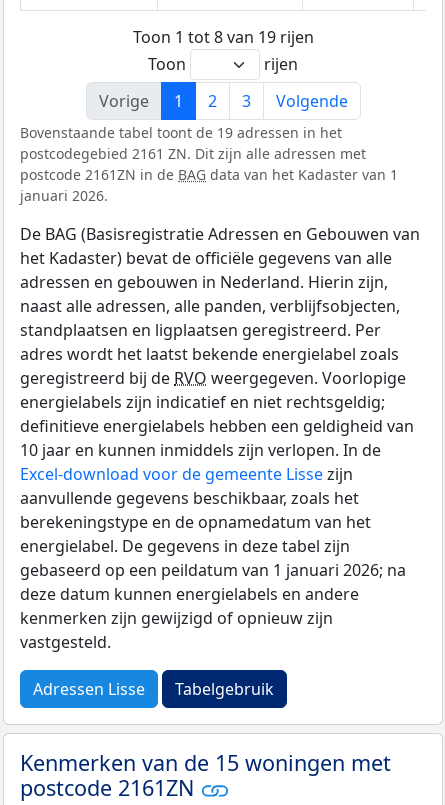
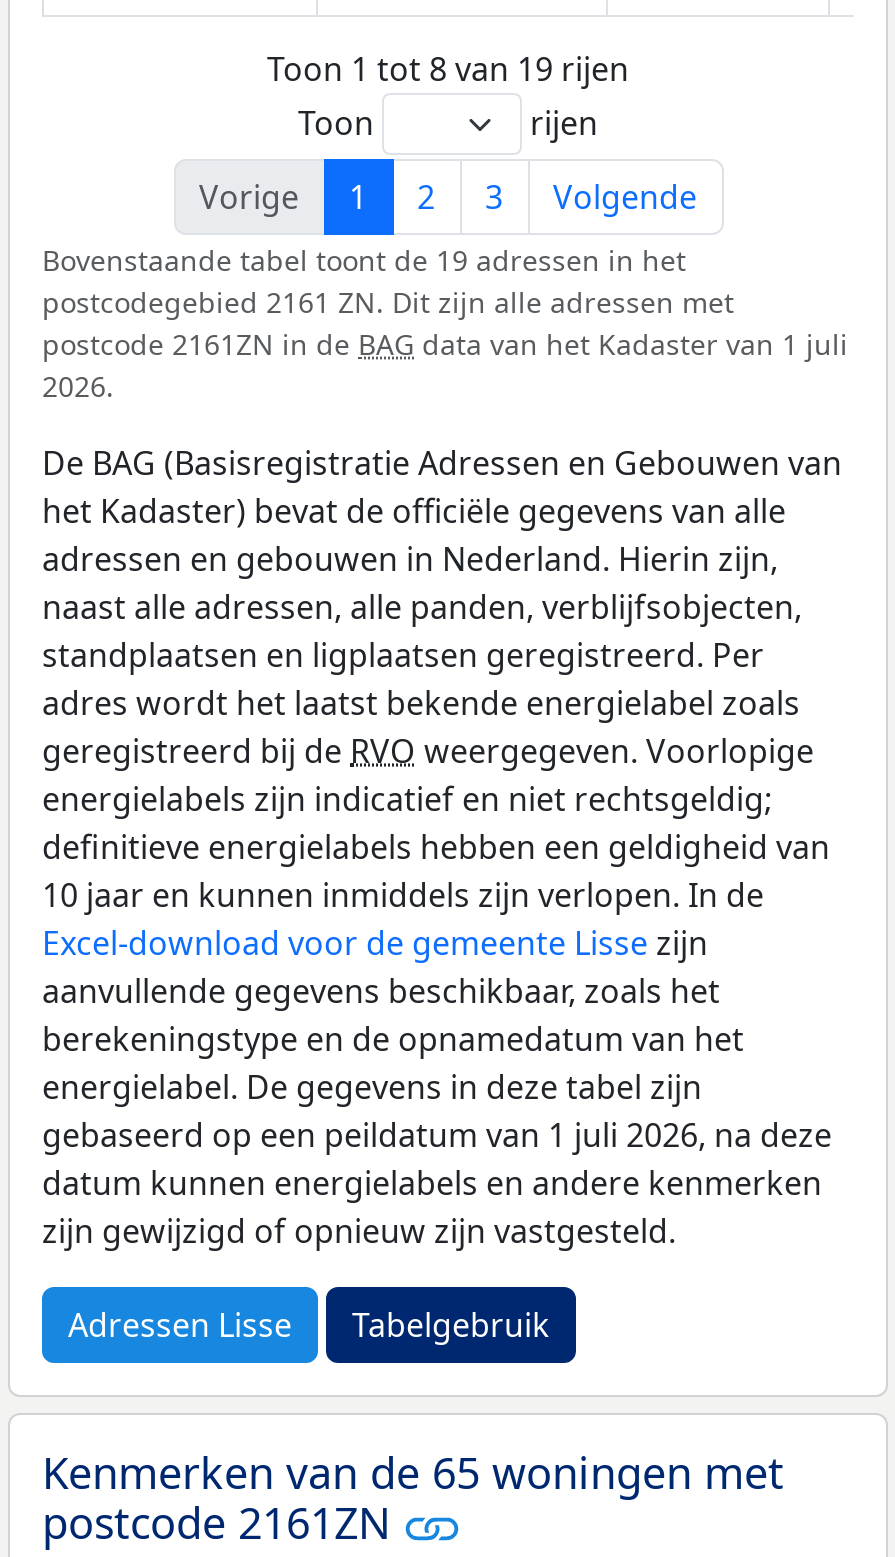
- postcode 2161ZN in de BAG data van het Kadaster van 1
- januari 2026.
+ postcode 2161ZN in de BAG data van het Kadaster van 1 juli
+ 2026.

- gebaseerd op een peildatum van 1 januari 2026; na
- deze datum kunnen energielabels en andere
- kenmerken zijn gewijzigd of opnieuw zijn
- vastgesteld.
+ gebaseerd op een peildatum van 1 juli 2026, na deze
+ datum kunnen energielabels en andere kenmerken
+ zijn gewijzigd of opnieuw zijn vastgesteld.

- Kenmerken van de 15 woningen met
+ Kenmerken van de 65 woningen met
